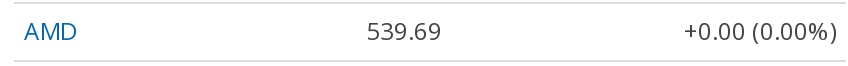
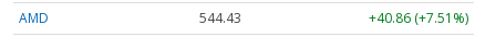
- 539.69
+ 544.43

- +0.00 (0.00%)
+ +40.86 (+7.51%)
